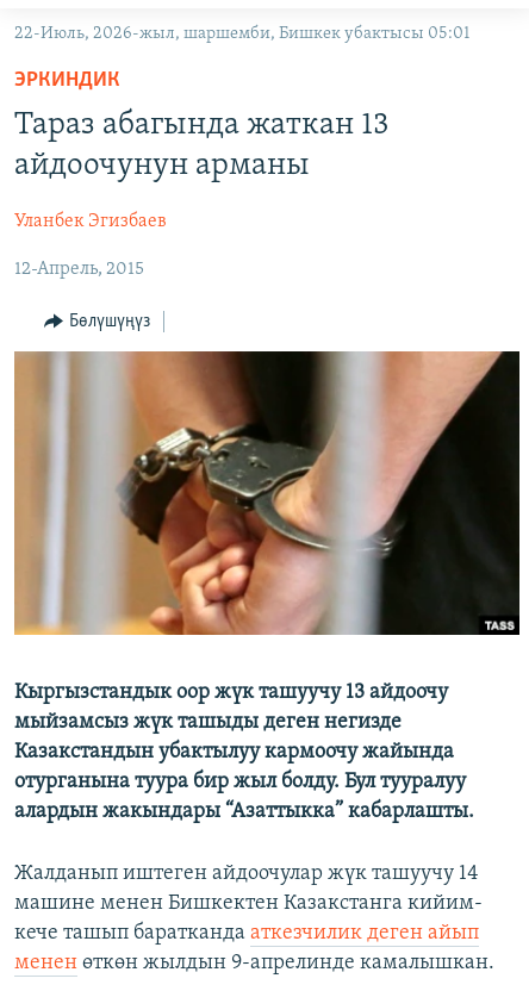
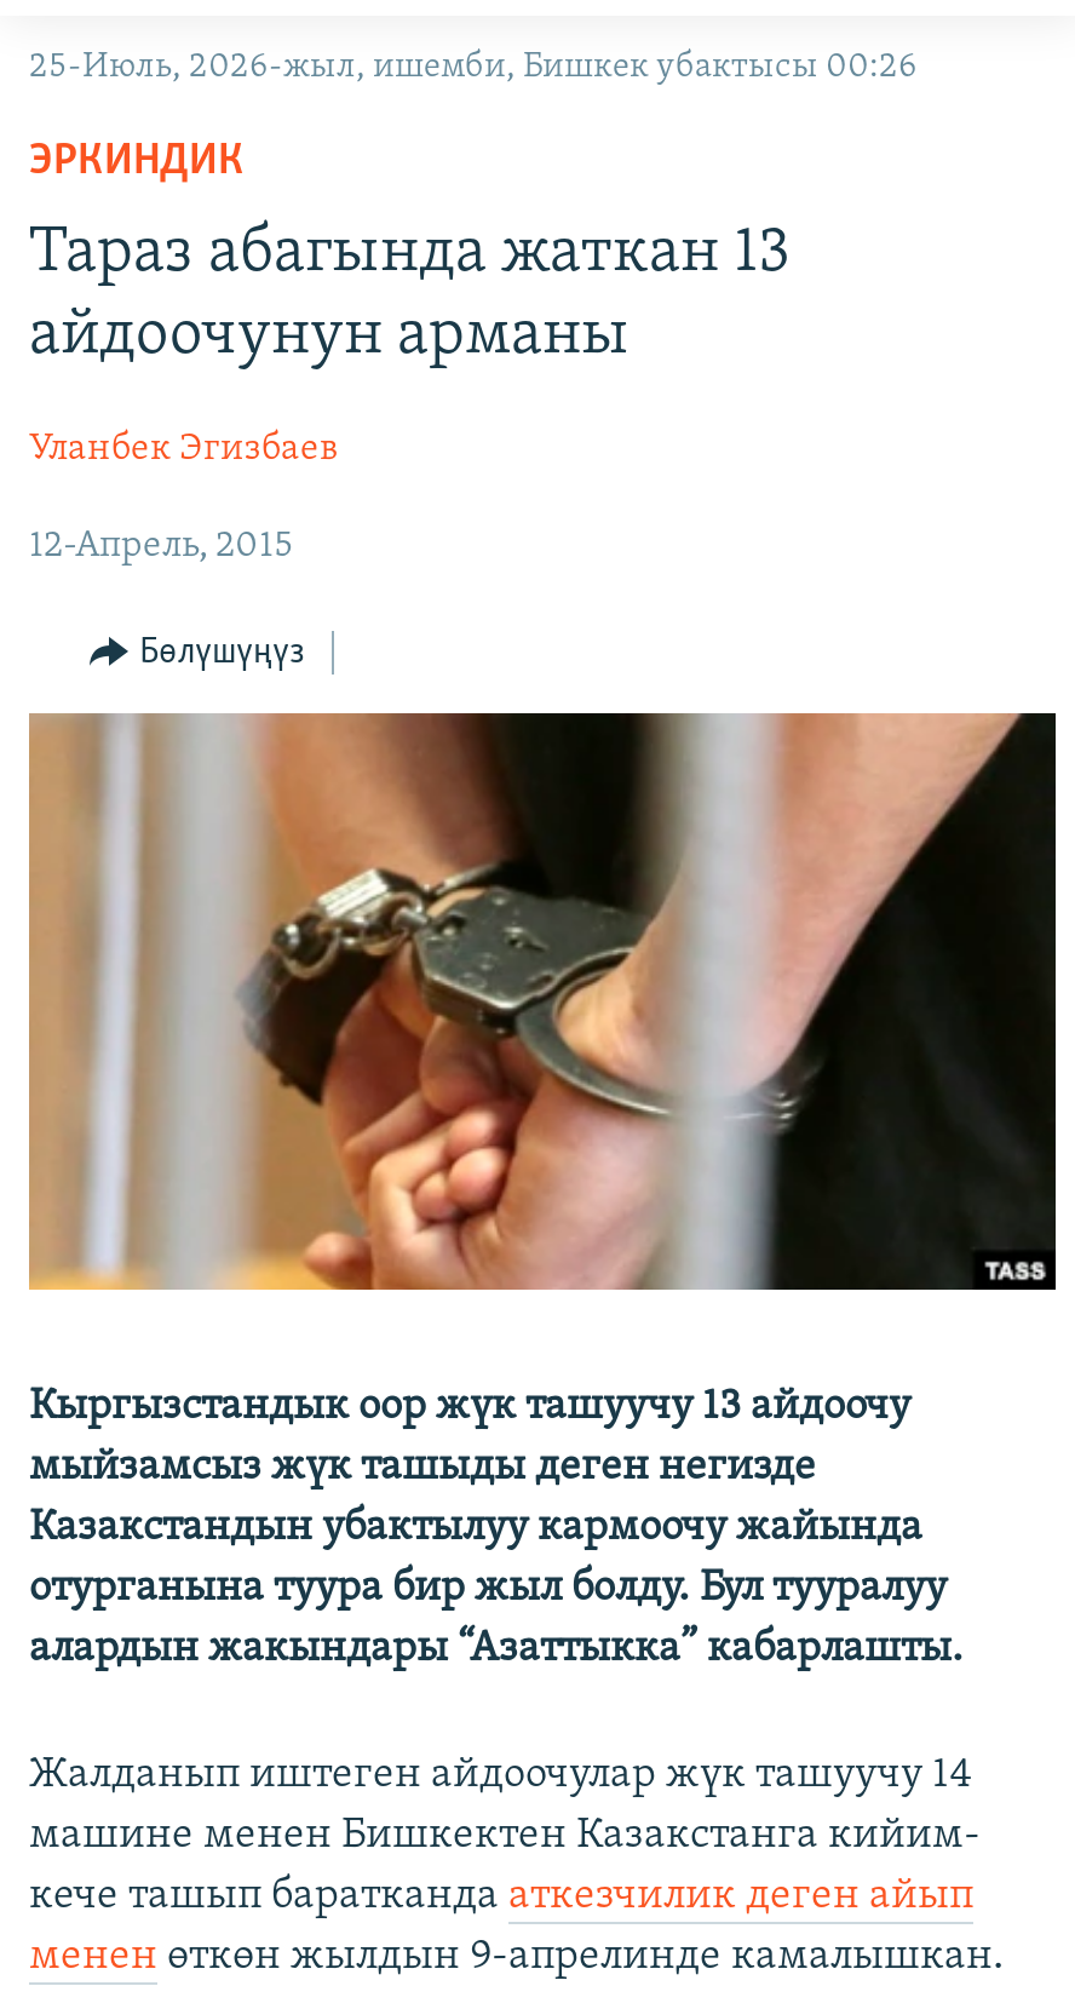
- 22-Июль, 2026-жыл, шаршемби, Бишкек убактысы 05:01
+ 25-Июль, 2026-жыл, ишемби, Бишкек убактысы 00:26
